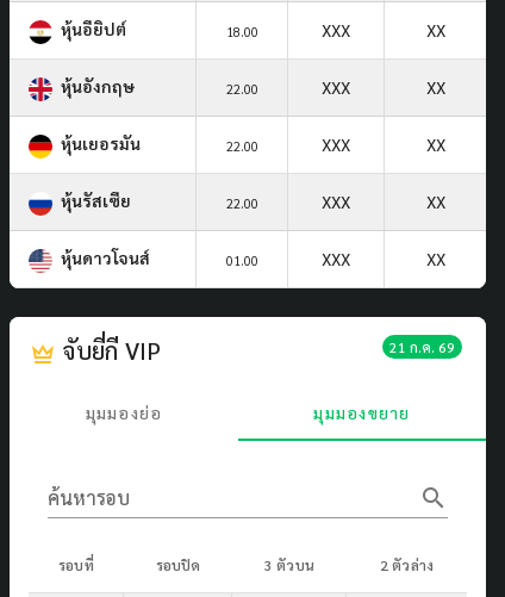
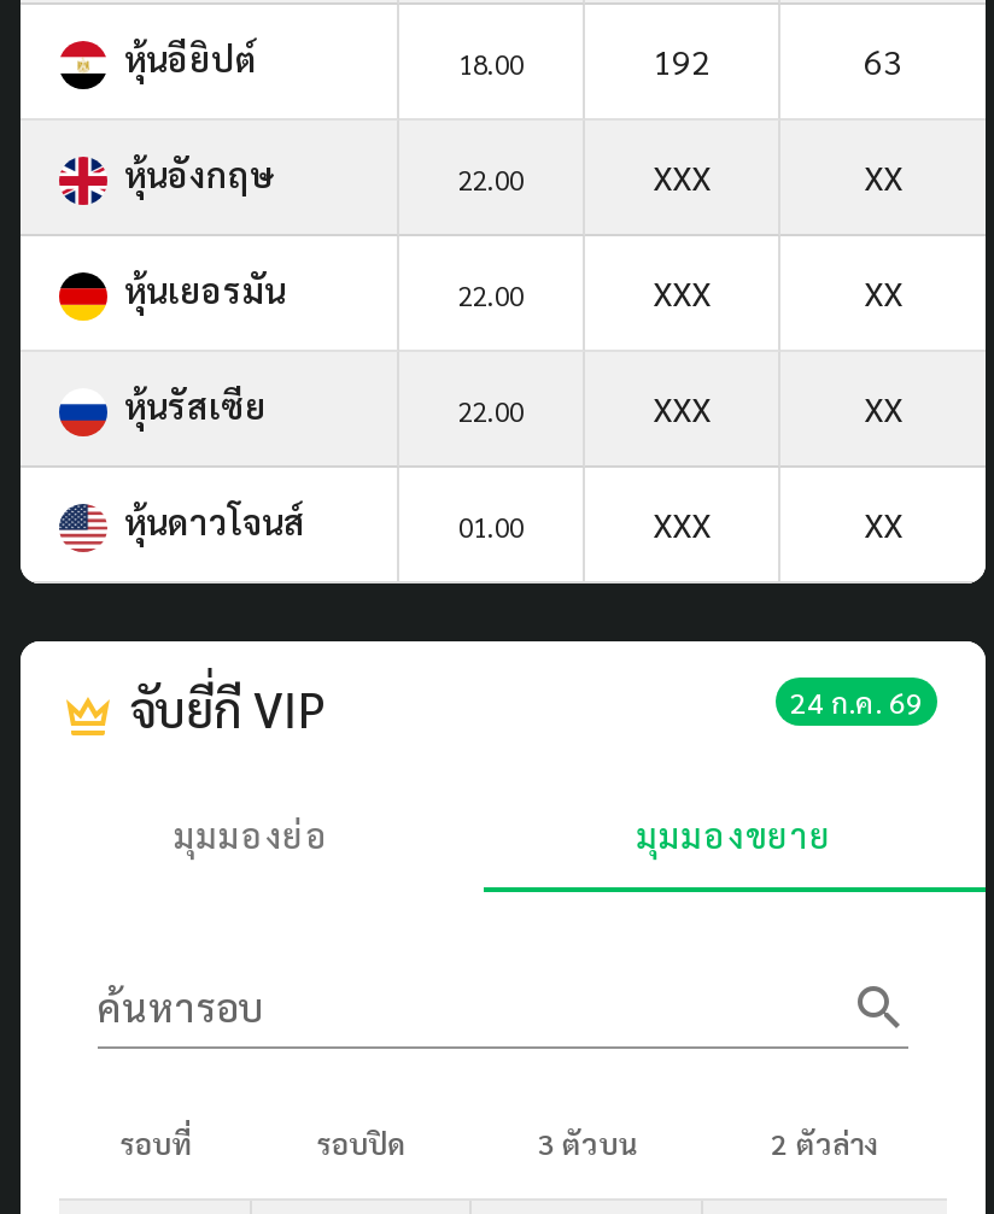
- XXX
- XX
+ 192
+ 63

- 21 ก.ค. 69
+ 24 ก.ค. 69
